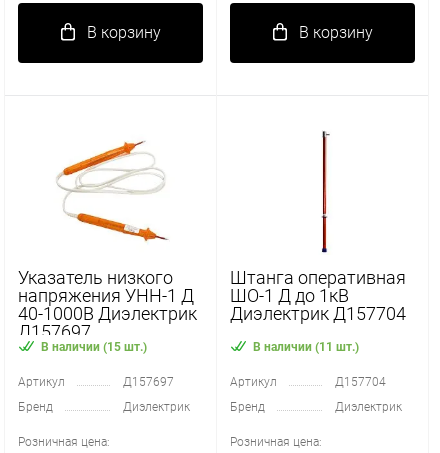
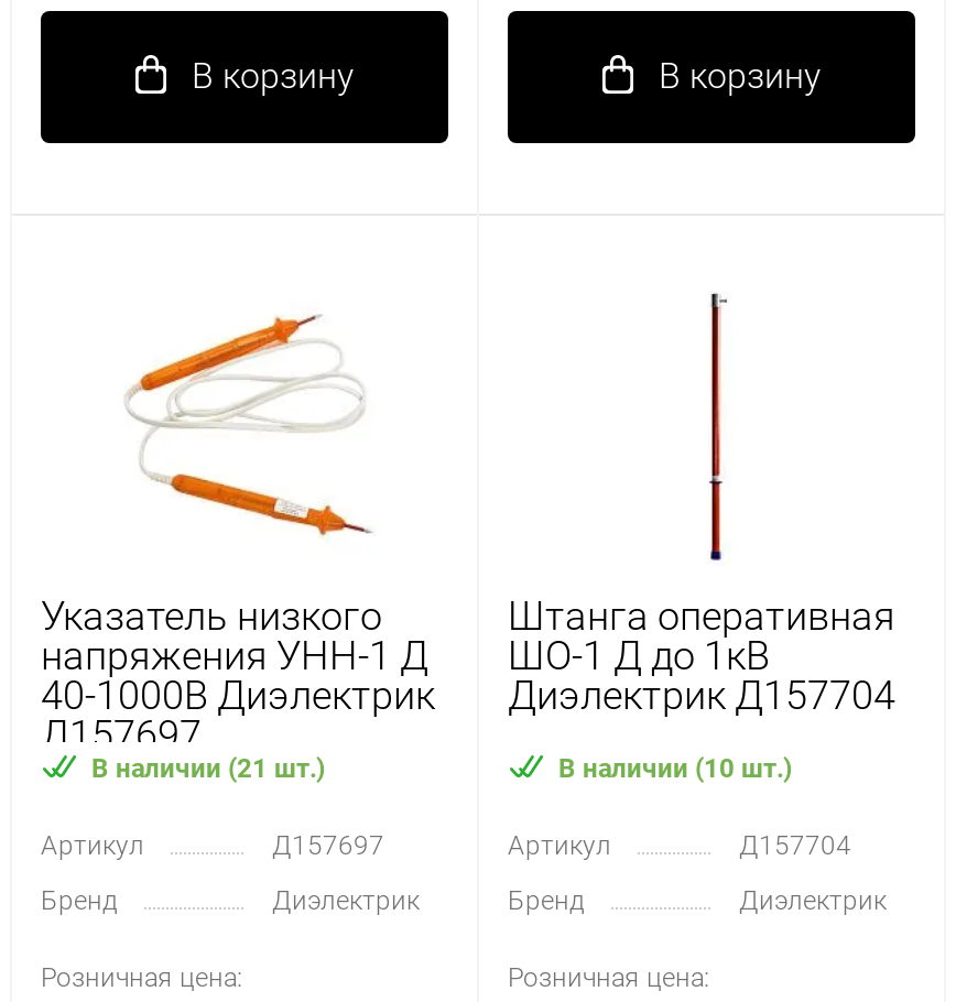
- В наличии (15 шт.)
+ В наличии (21 шт.)

- В наличии (11 шт.)
+ В наличии (10 шт.)
